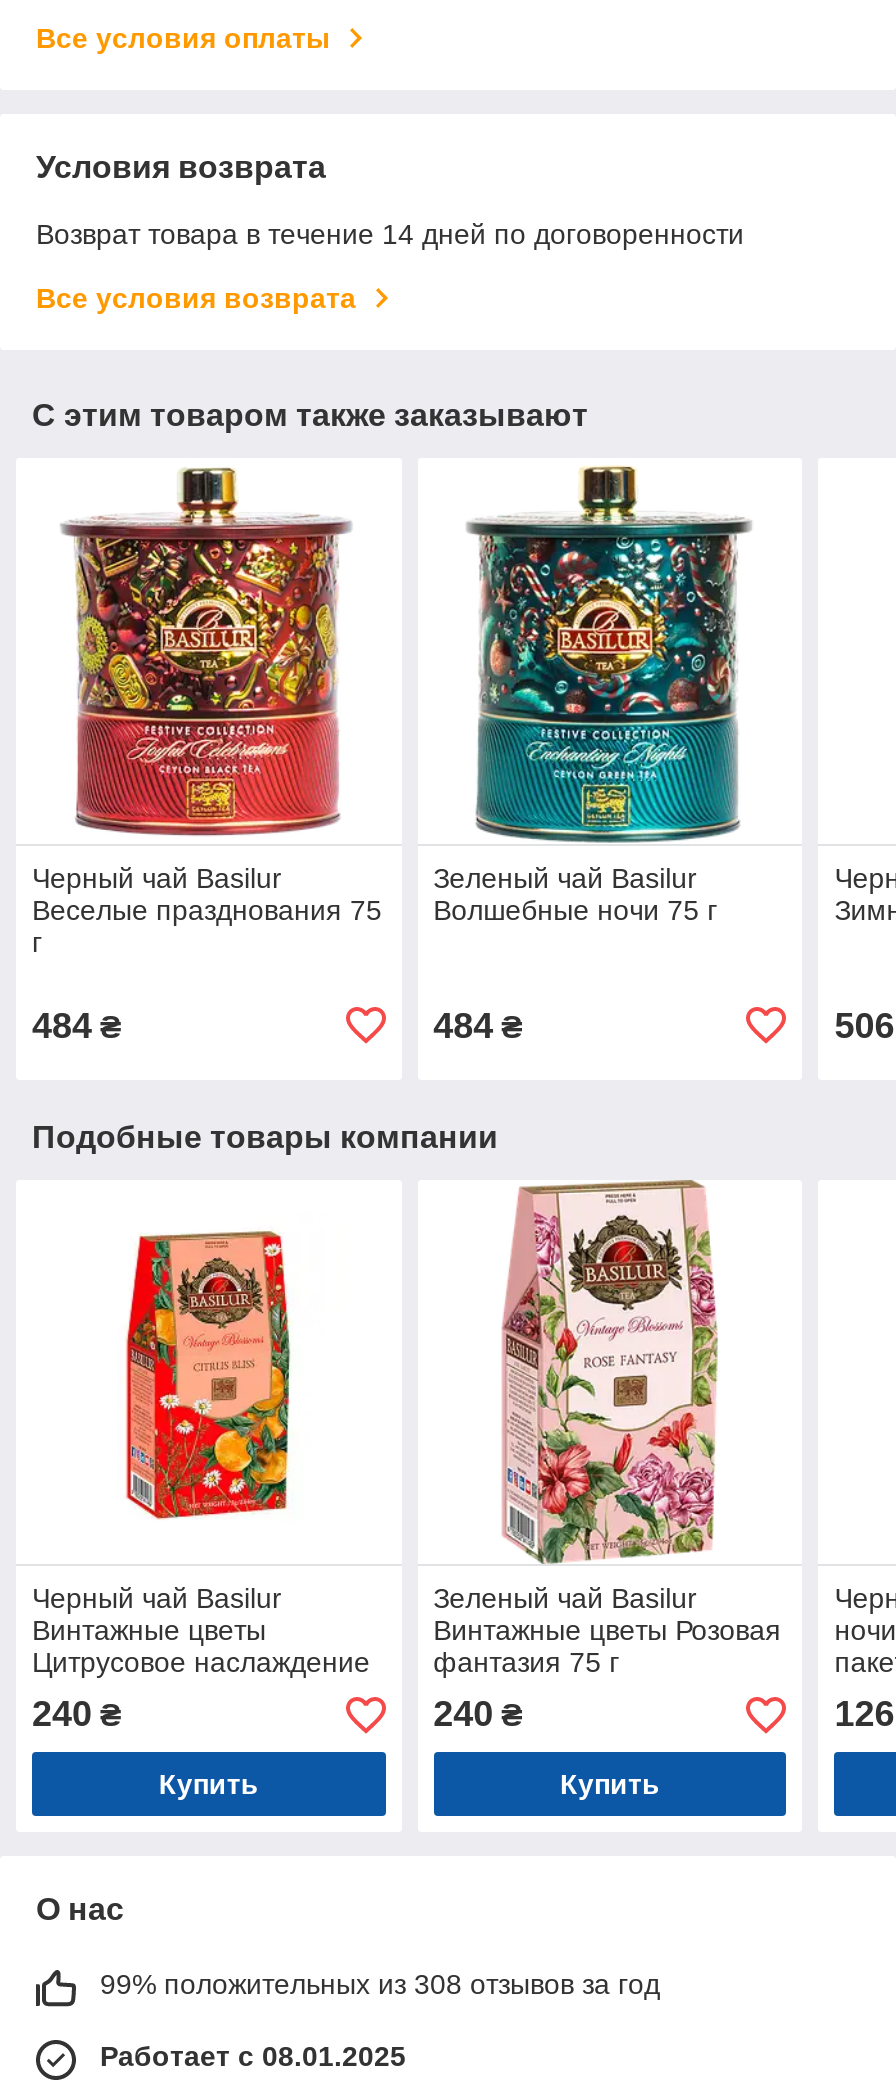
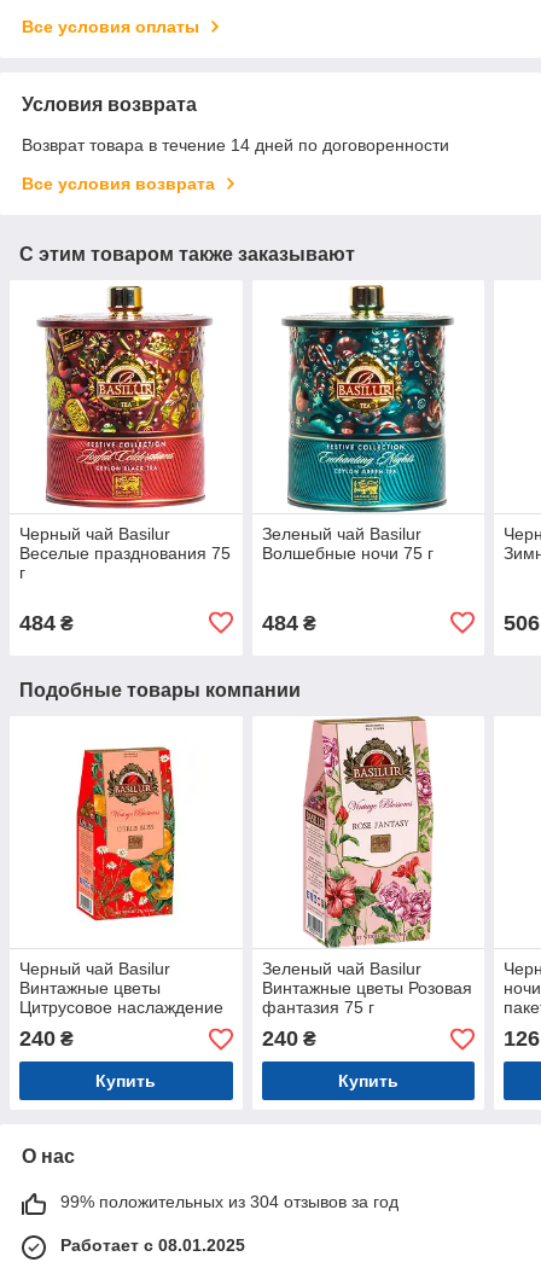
- 99% положительных из 308 отзывов за год
+ 99% положительных из 304 отзывов за год
